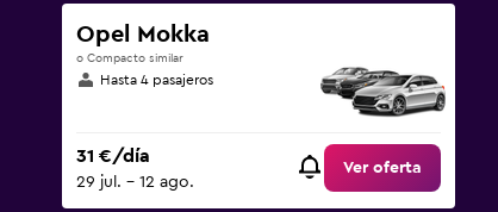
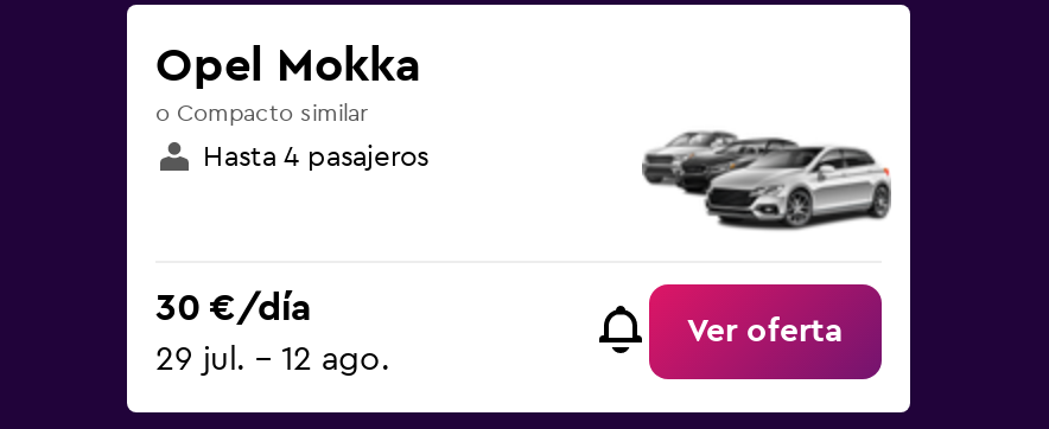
- 31 €/día
+ 30 €/día
